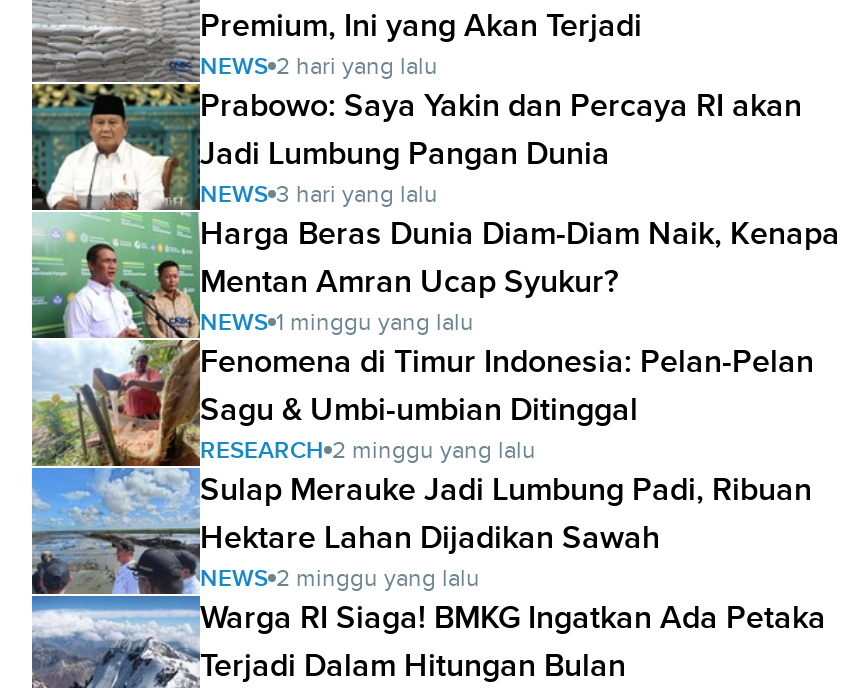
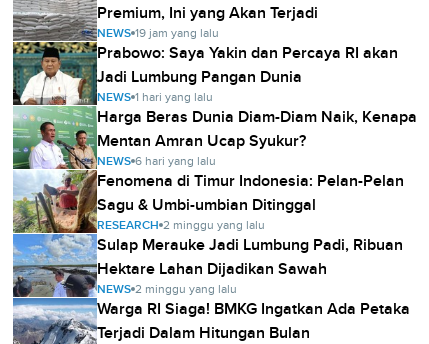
- NEWS 2 hari yang lalu
+ NEWS 19 jam yang lalu

- NEWS 3 hari yang lalu
+ NEWS 1 hari yang lalu

- NEWS 1 minggu yang lalu
+ NEWS 6 hari yang lalu
